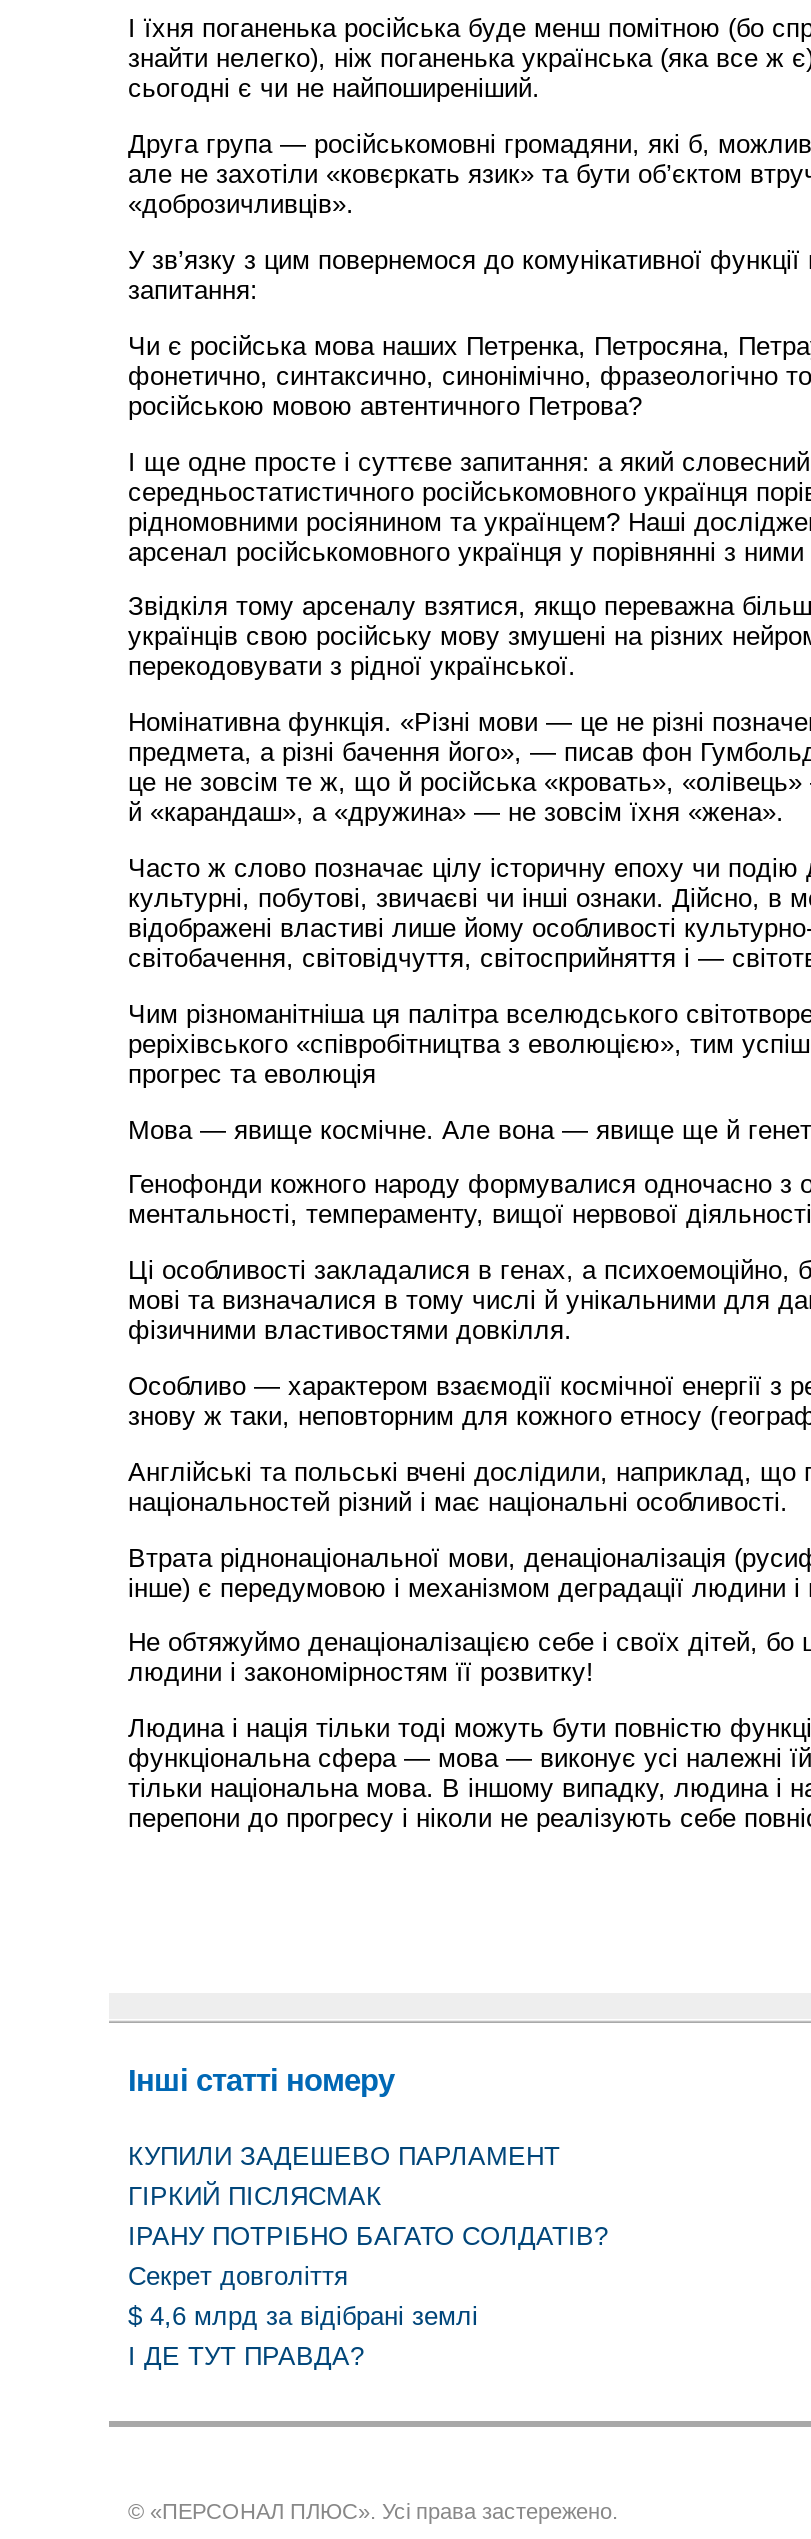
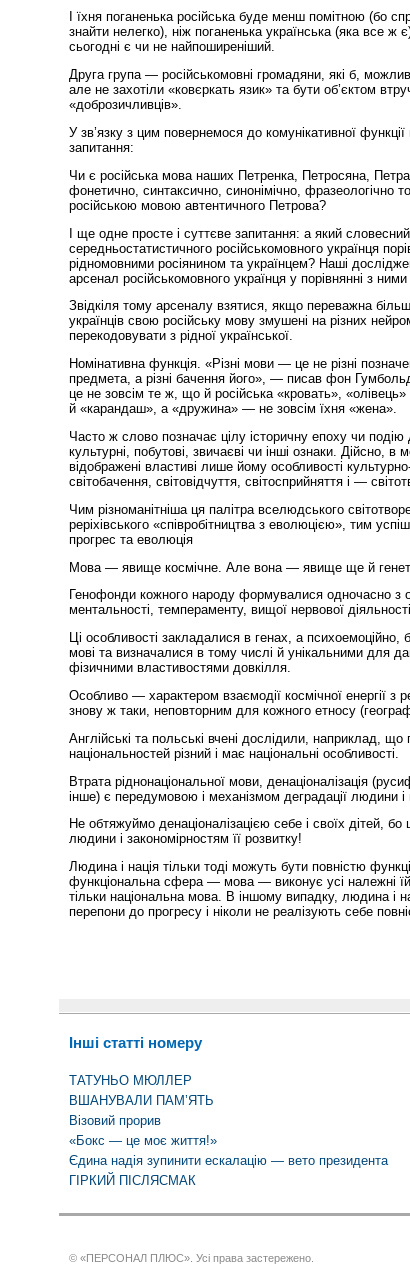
- КУПИЛИ ЗАДЕШЕВО ПАРЛАМЕНТ
+ ТАТУНЬО МЮЛЛЕР
+ ВШАНУВАЛИ ПАМ’ЯТЬ
+ Візовий прорив
+ «Бокс — це моє життя!»
+ Єдина надія зупинити ескалацію — вето президента

moved down: ГІРКИЙ ПІСЛЯСМАК

- ІРАНУ ПОТРІБНО БАГАТО СОЛДАТІВ?
- Секрет довголіття
- $ 4,6 млрд за відібрані землі
- І ДЕ ТУТ ПРАВДА?
